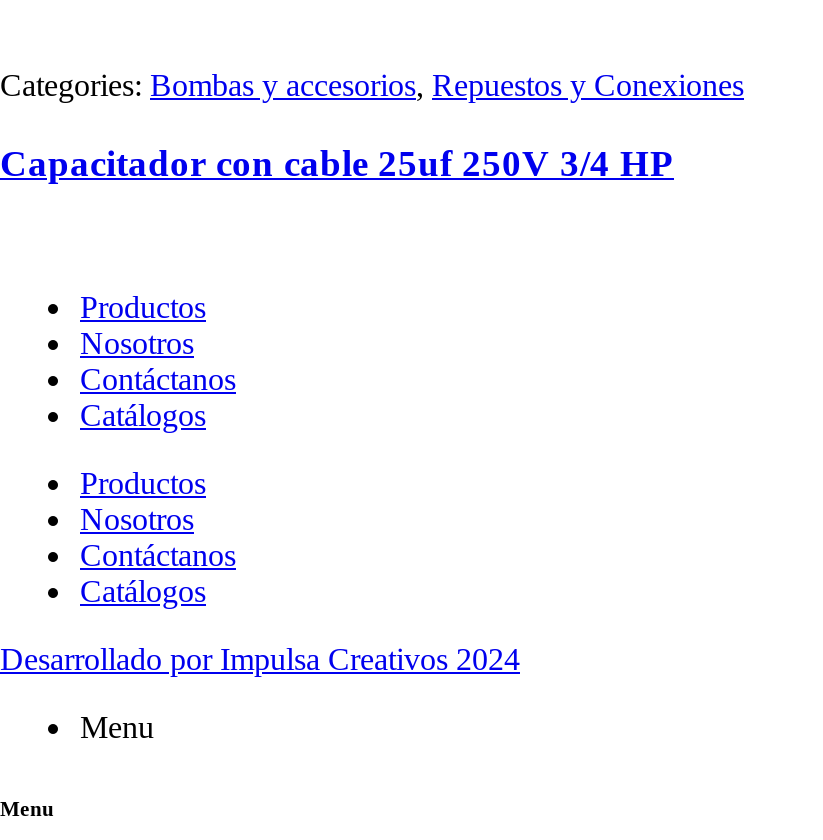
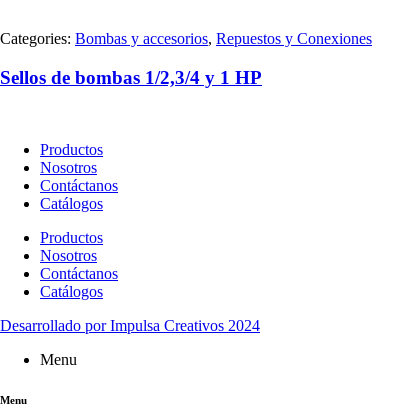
- Capacitador con cable 25uf 250V 3/4 HP
+ Sellos de bombas 1/2,3/4 y 1 HP
